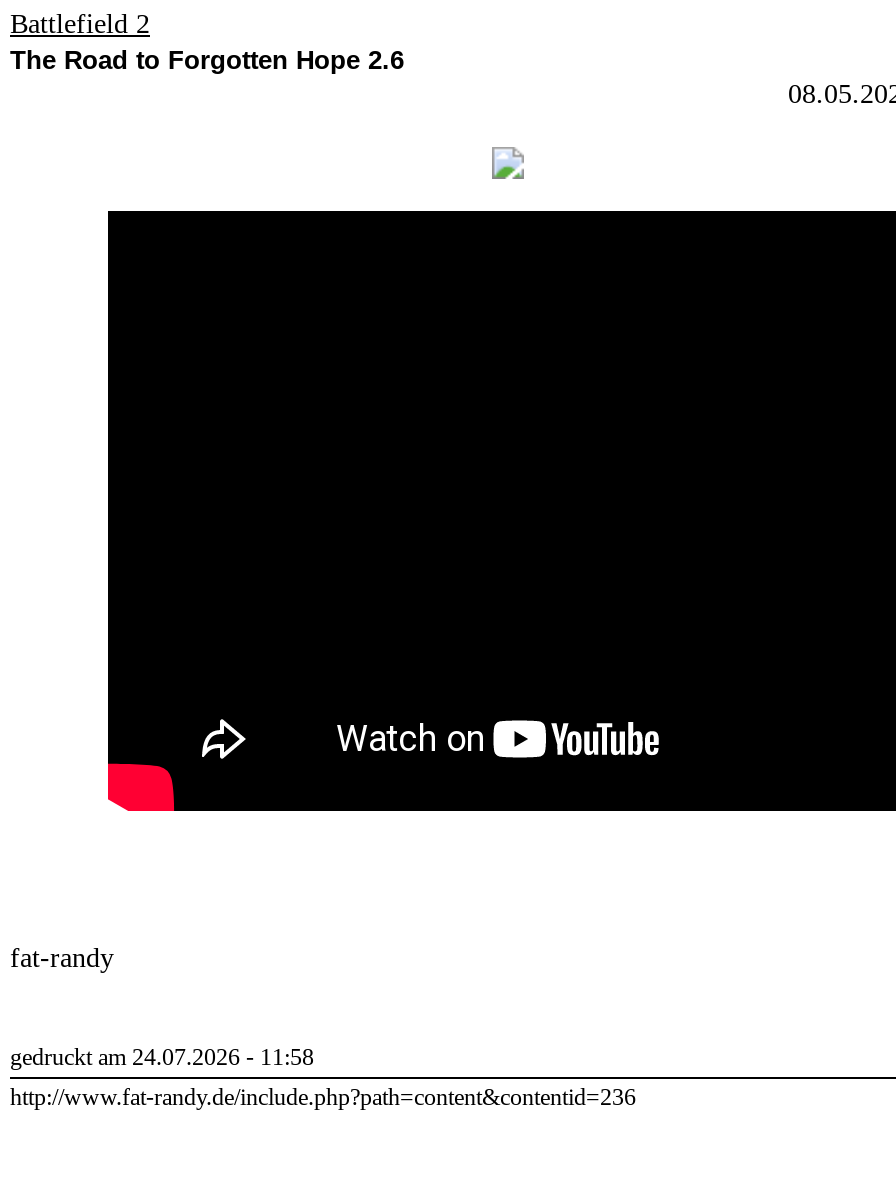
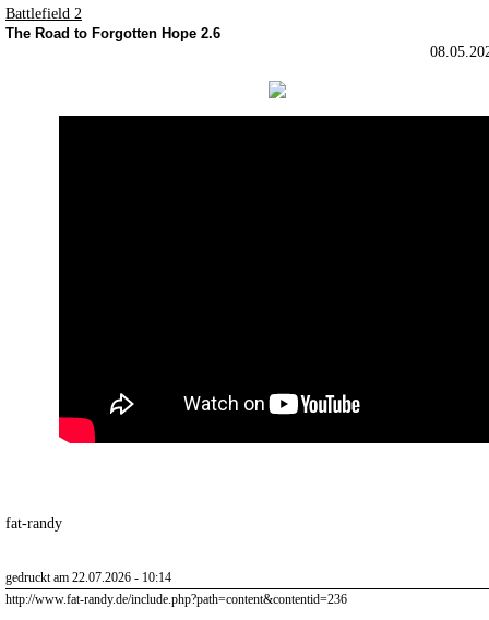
- gedruckt am 24.07.2026 - 11:58
+ gedruckt am 22.07.2026 - 10:14
